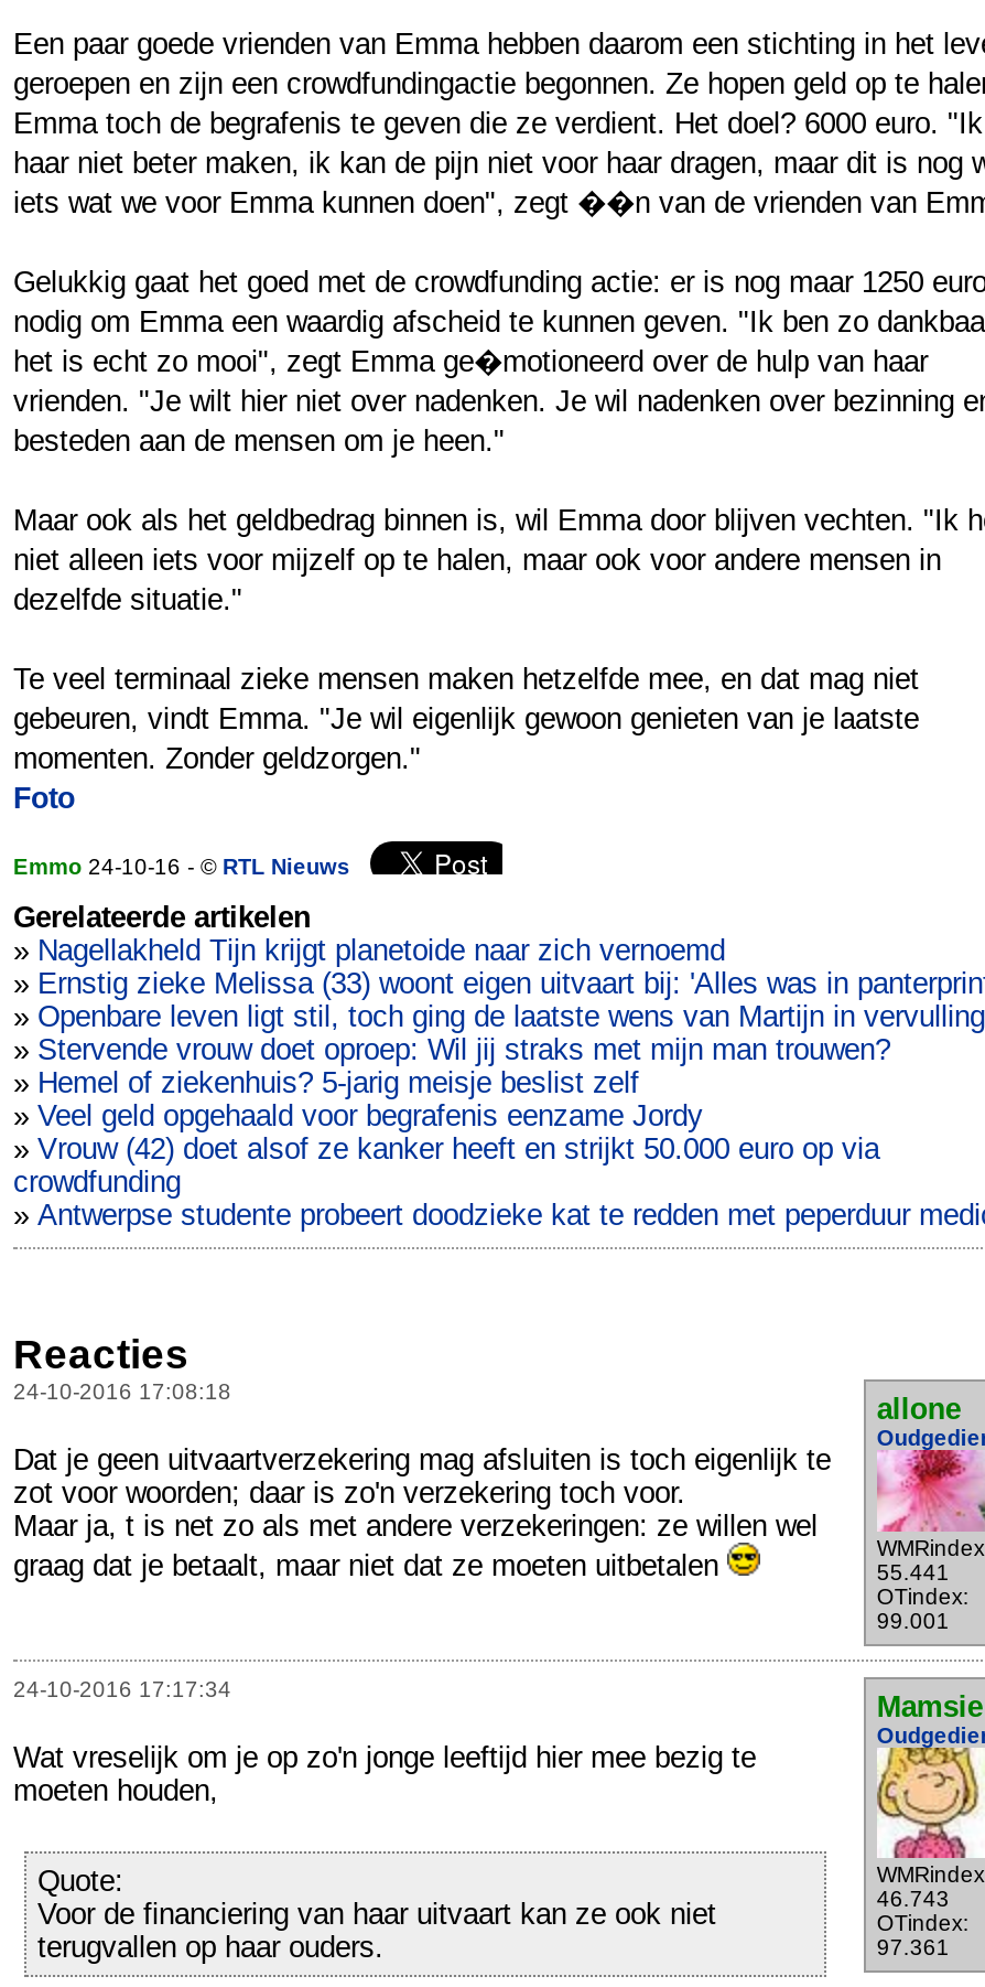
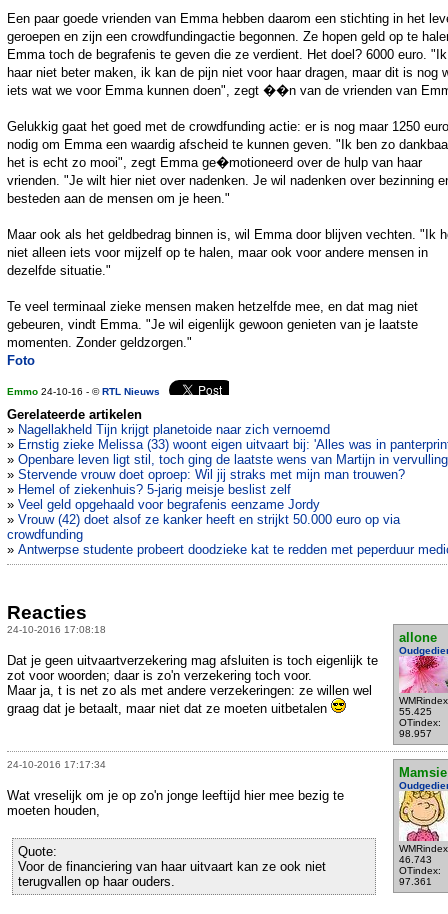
- 55.441
+ 55.425

- 99.001
+ 98.957
